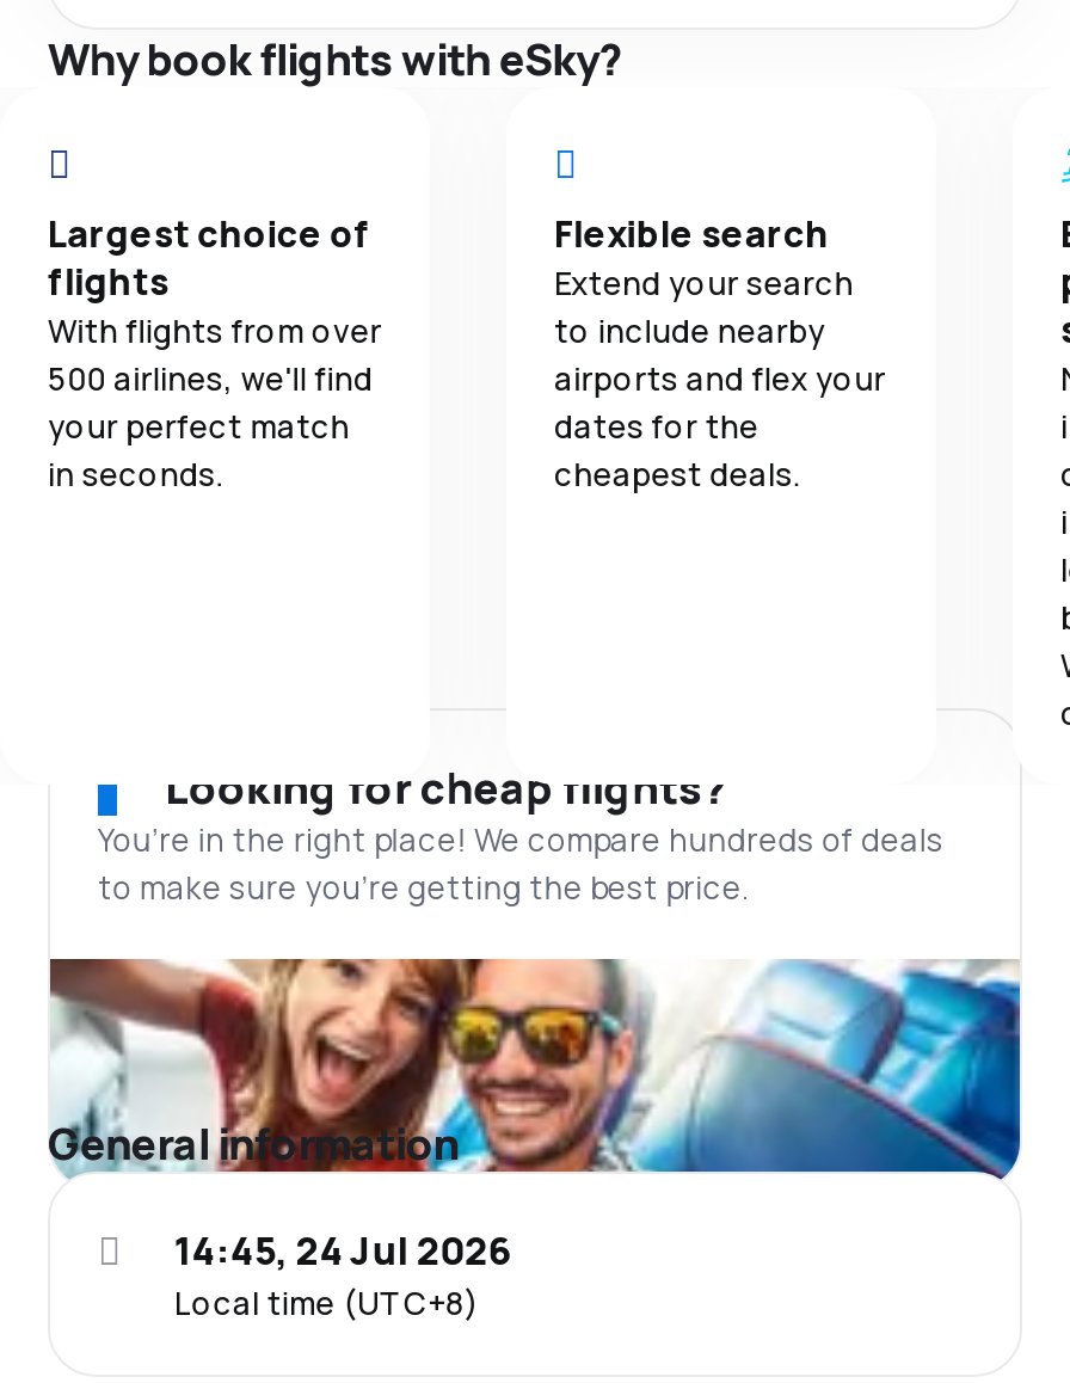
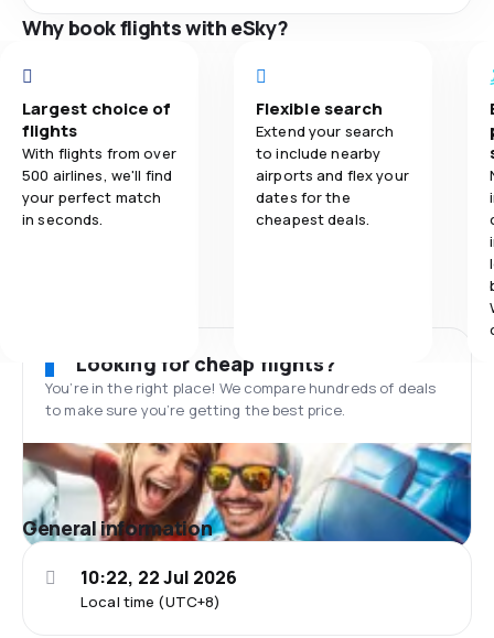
- 14:45, 24 Jul 2026
+ 10:22, 22 Jul 2026
